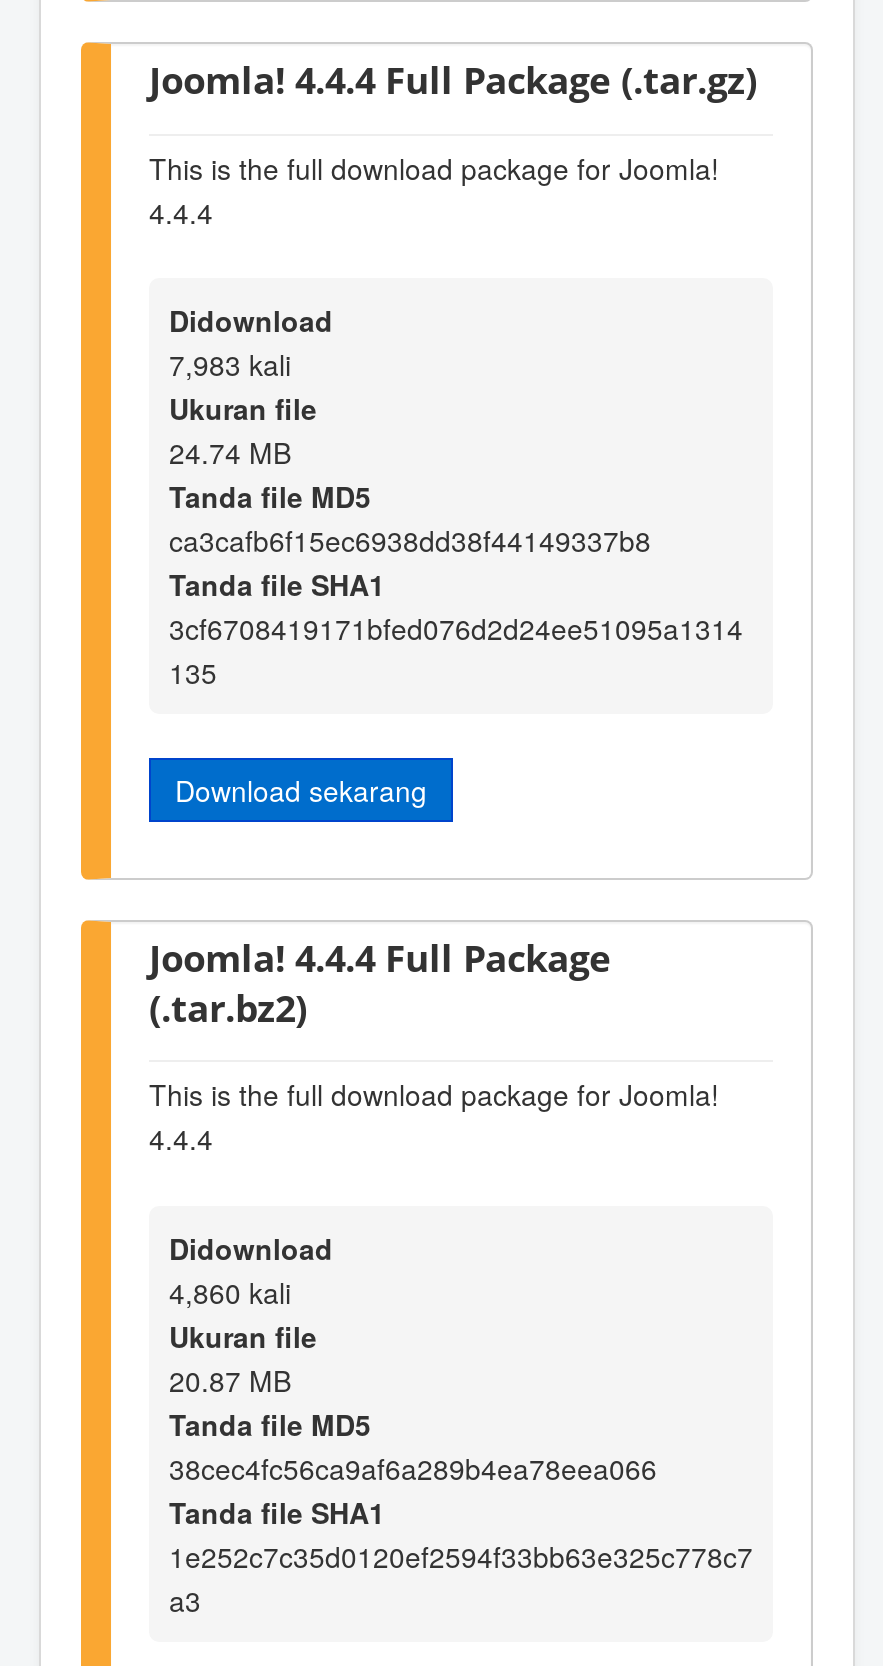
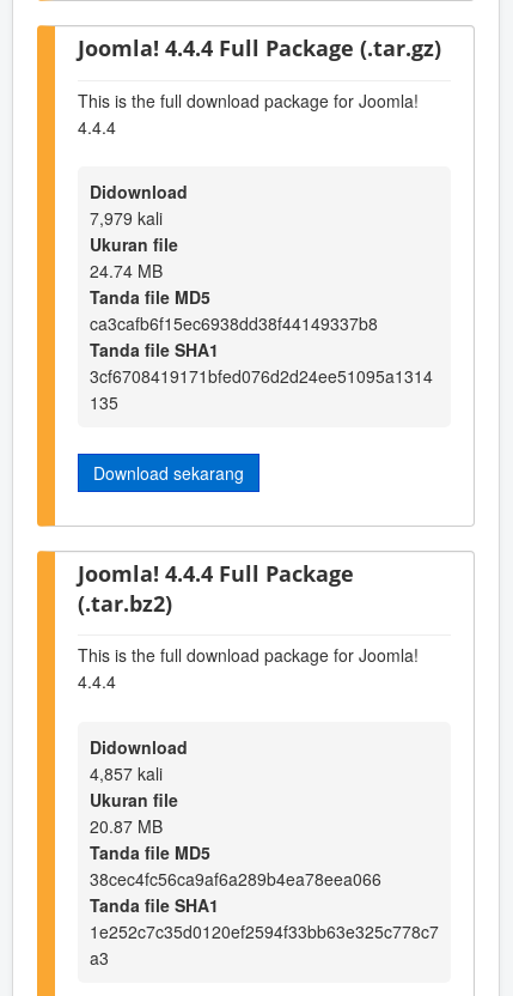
- 7,983 kali
+ 7,979 kali

- 4,860 kali
+ 4,857 kali
